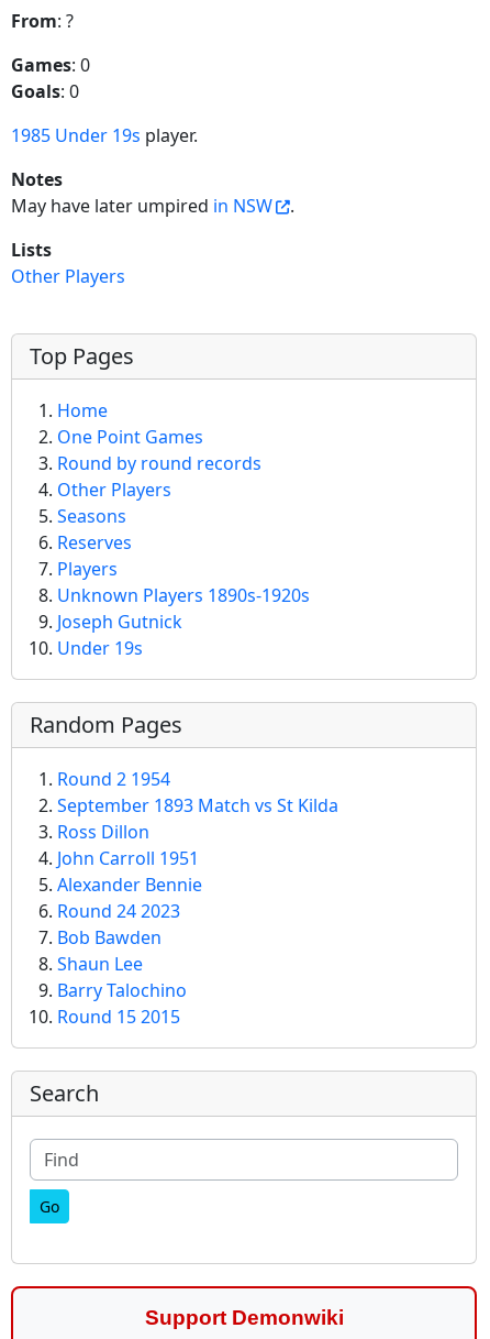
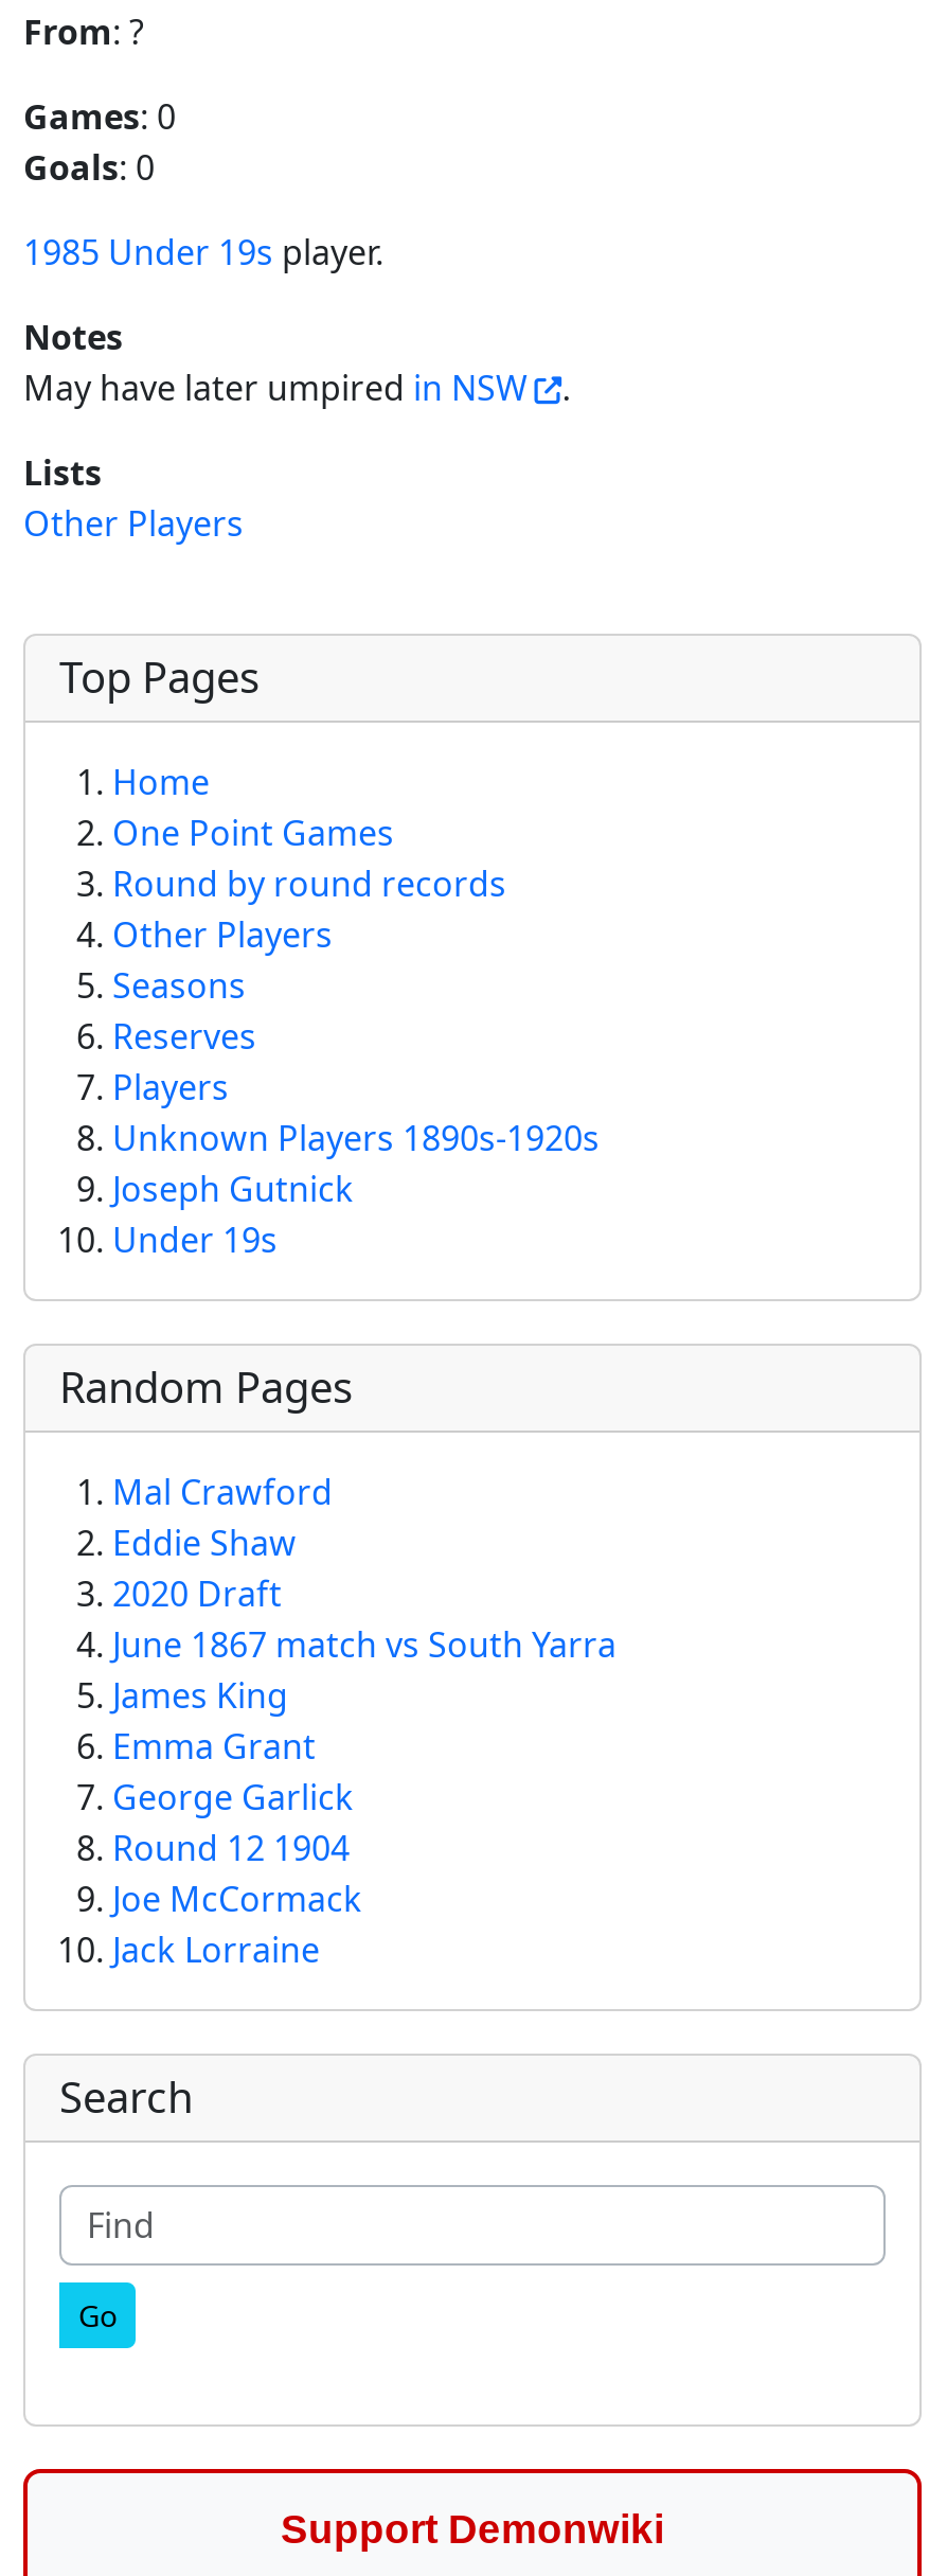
- Round 2 1954
- September 1893 Match vs St Kilda
- Ross Dillon
- John Carroll 1951
- Alexander Bennie
- Round 24 2023
- Bob Bawden
- Shaun Lee
- Barry Talochino
- Round 15 2015
+ Mal Crawford
+ Eddie Shaw
+ 2020 Draft
+ June 1867 match vs South Yarra
+ James King
+ Emma Grant
+ George Garlick
+ Round 12 1904
+ Joe McCormack
+ Jack Lorraine
